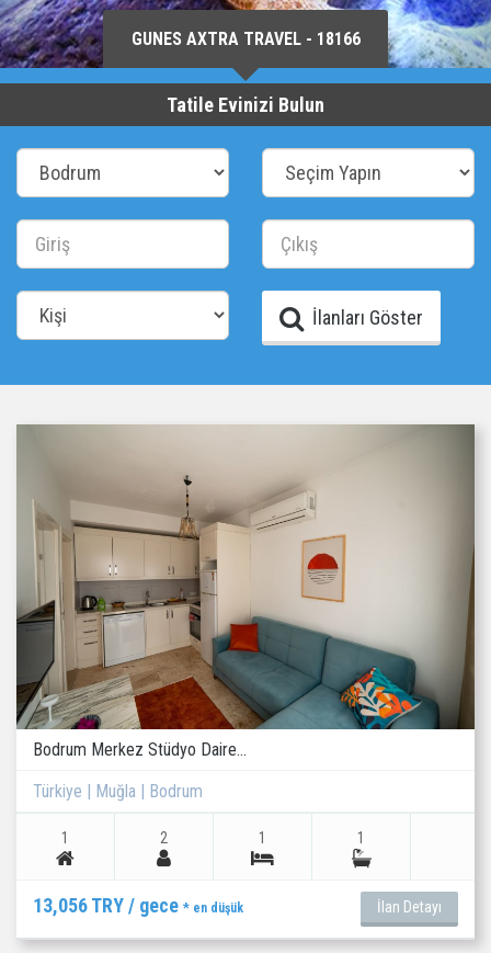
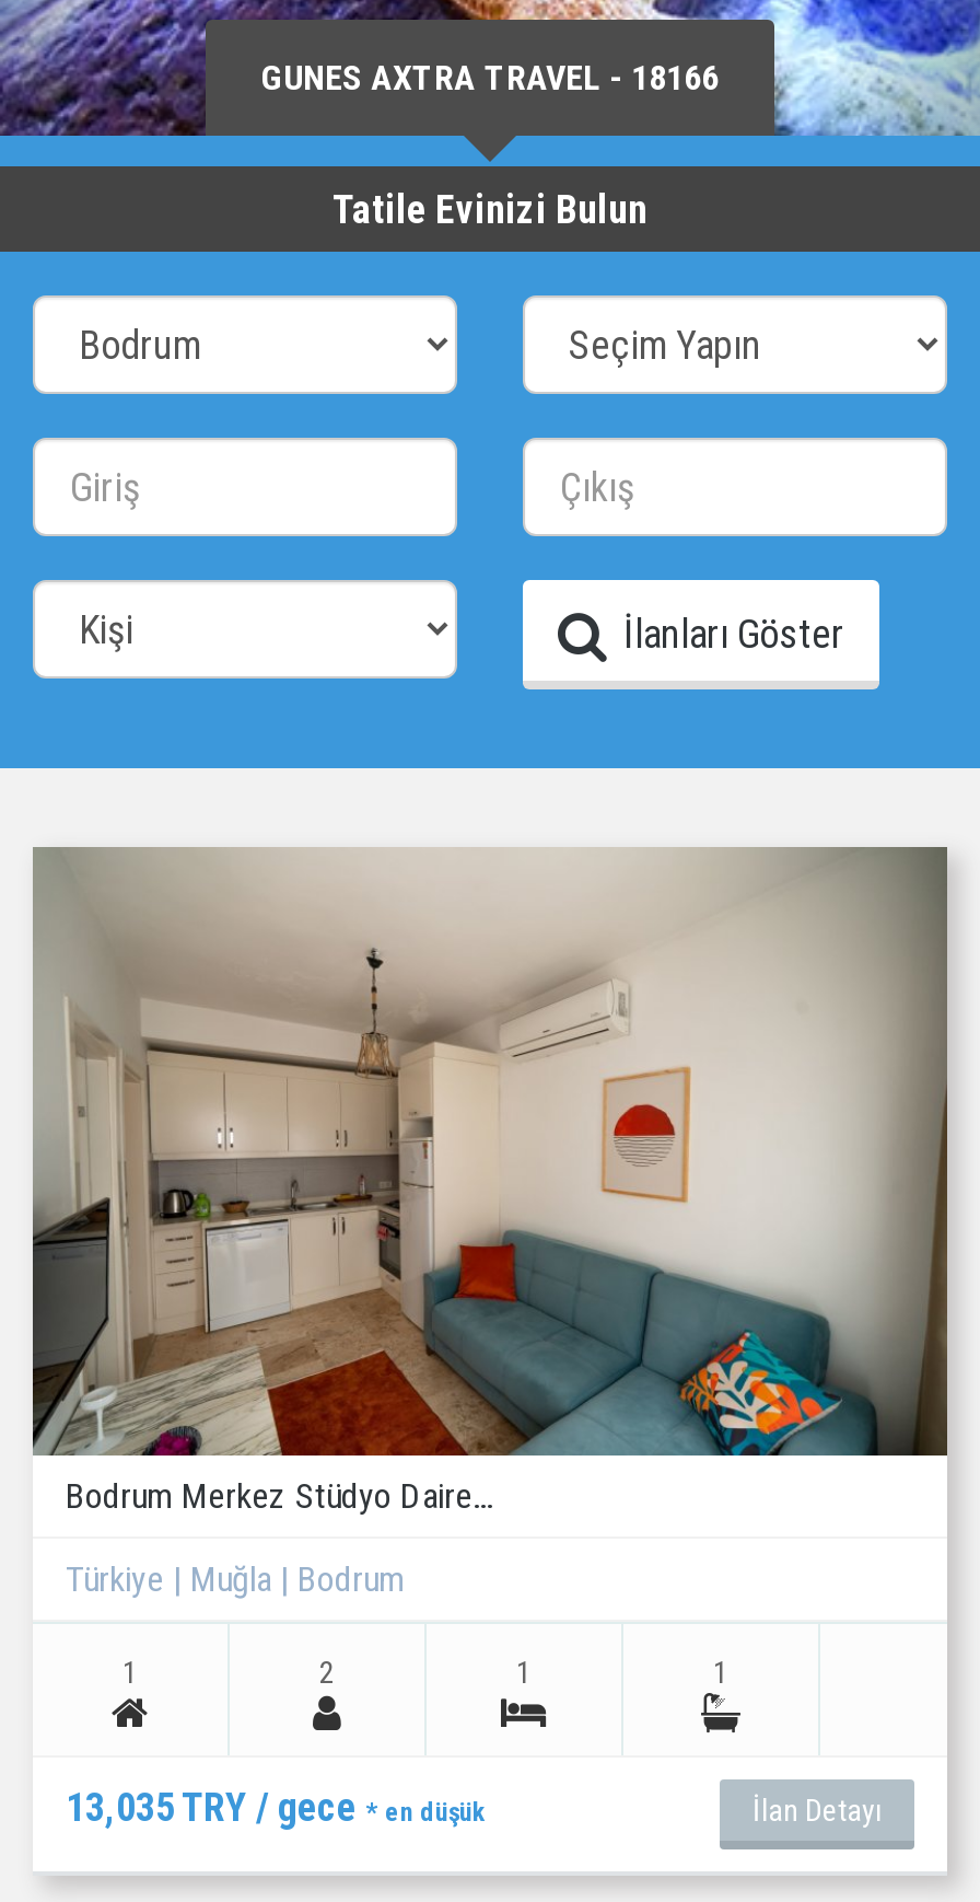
- 13,056 TRY / gece * en düşük
+ 13,035 TRY / gece * en düşük
